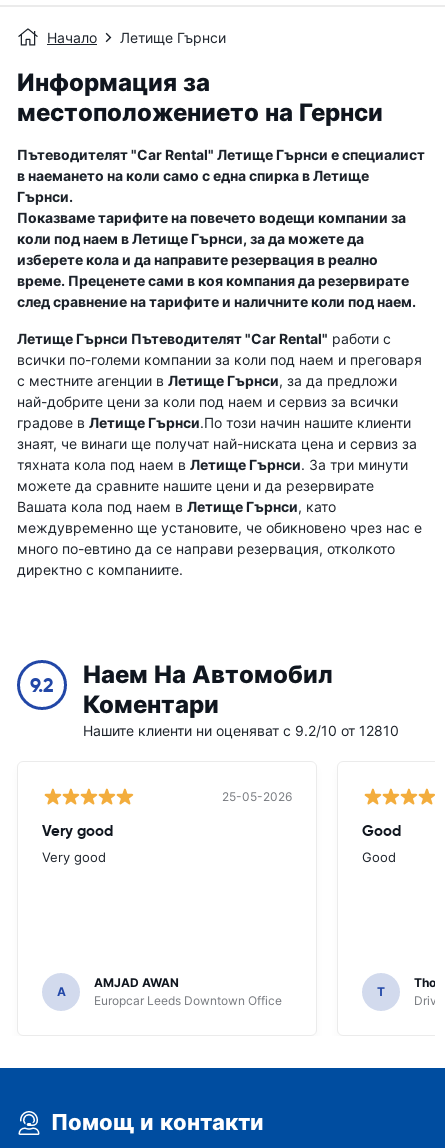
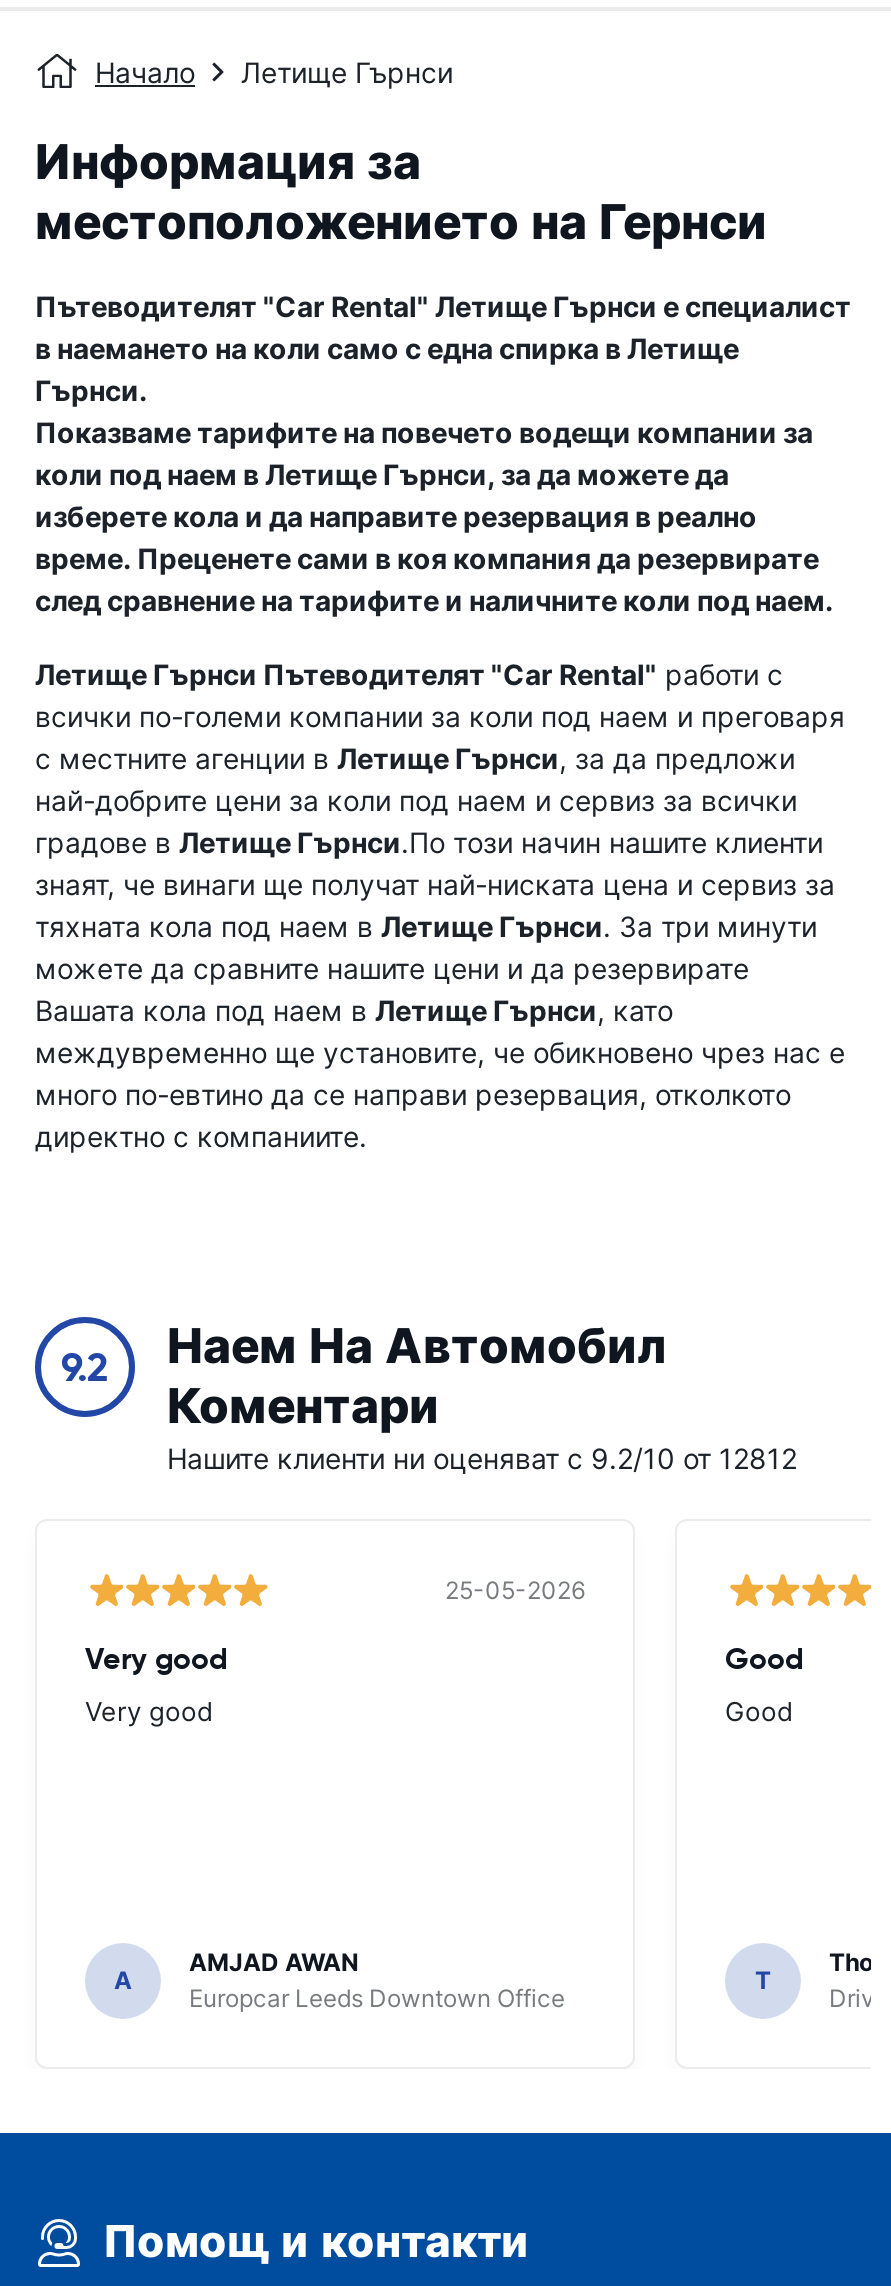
- Нашите клиенти ни оценяват с 9.2/10 от 12810
+ Нашите клиенти ни оценяват с 9.2/10 от 12812
